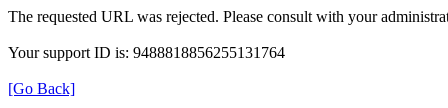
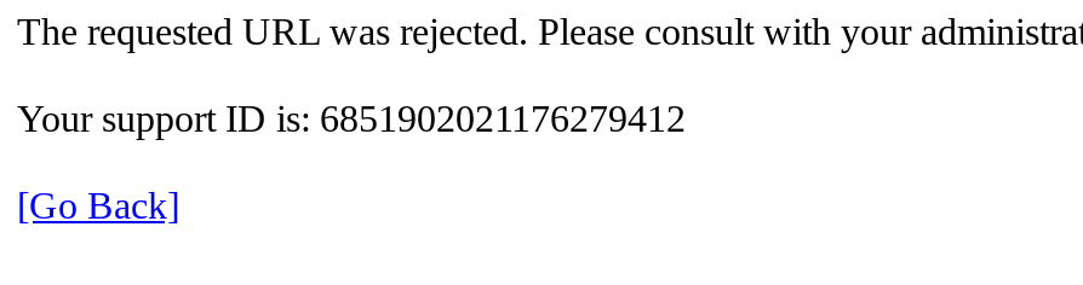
- Your support ID is: 9488818856255131764
+ Your support ID is: 6851902021176279412
